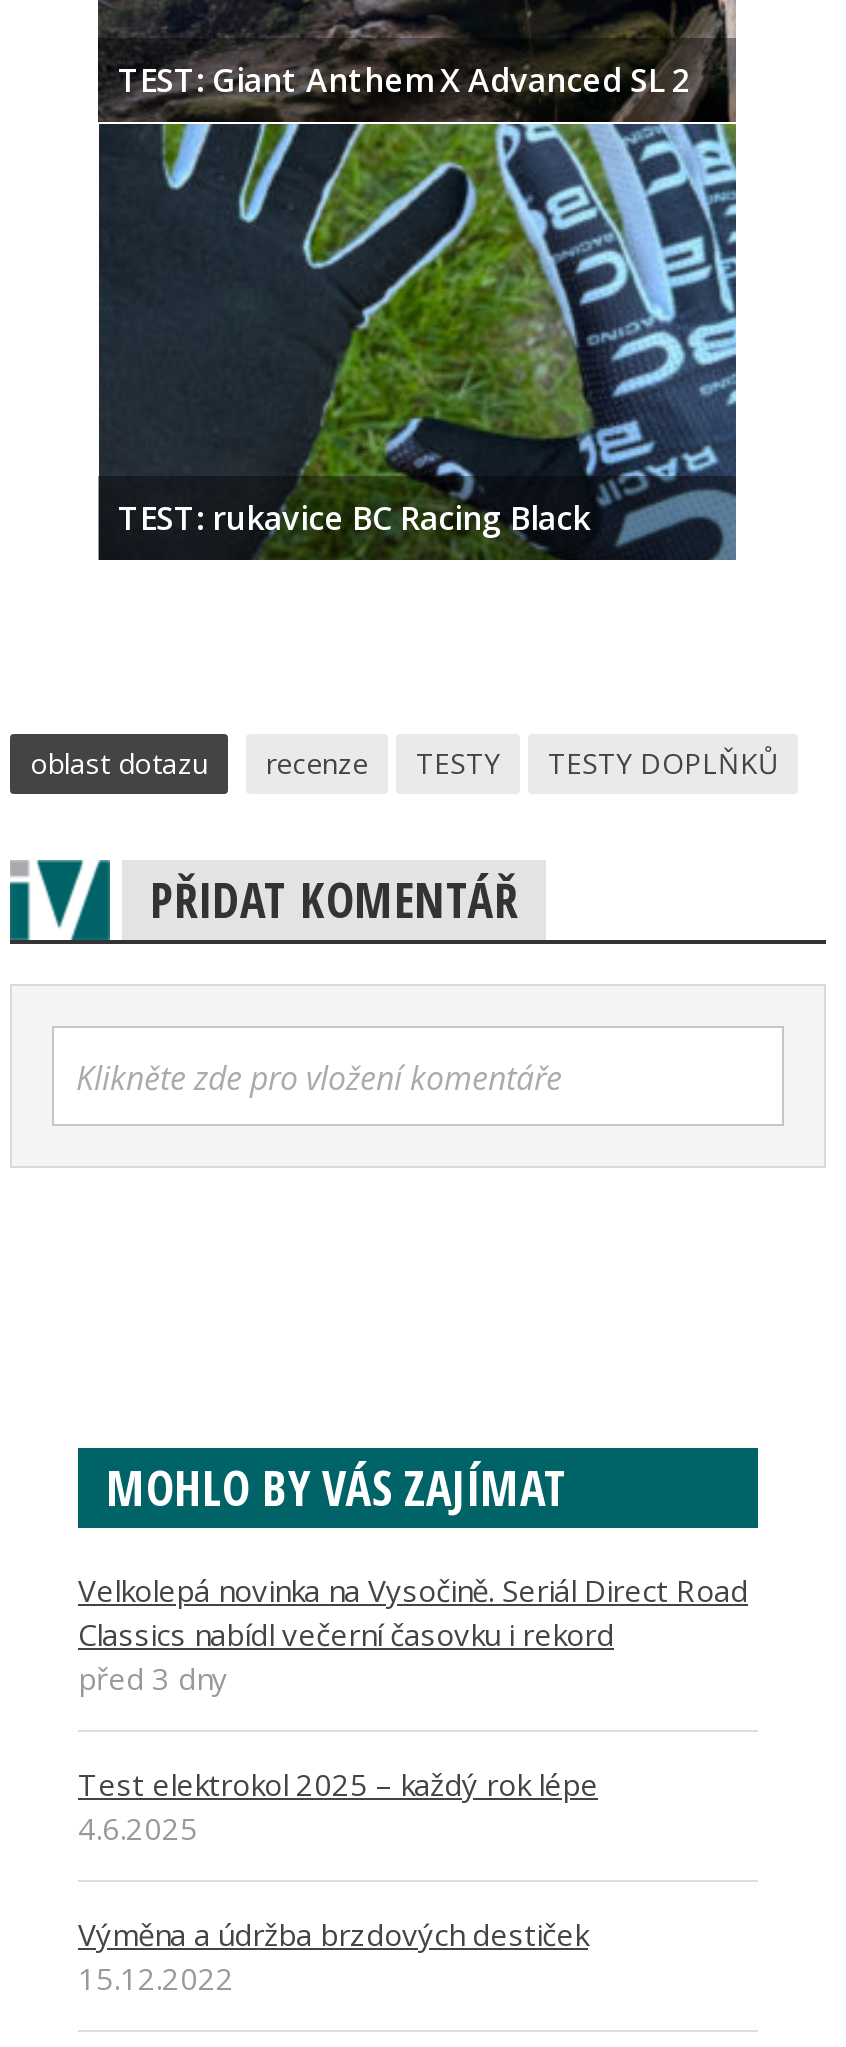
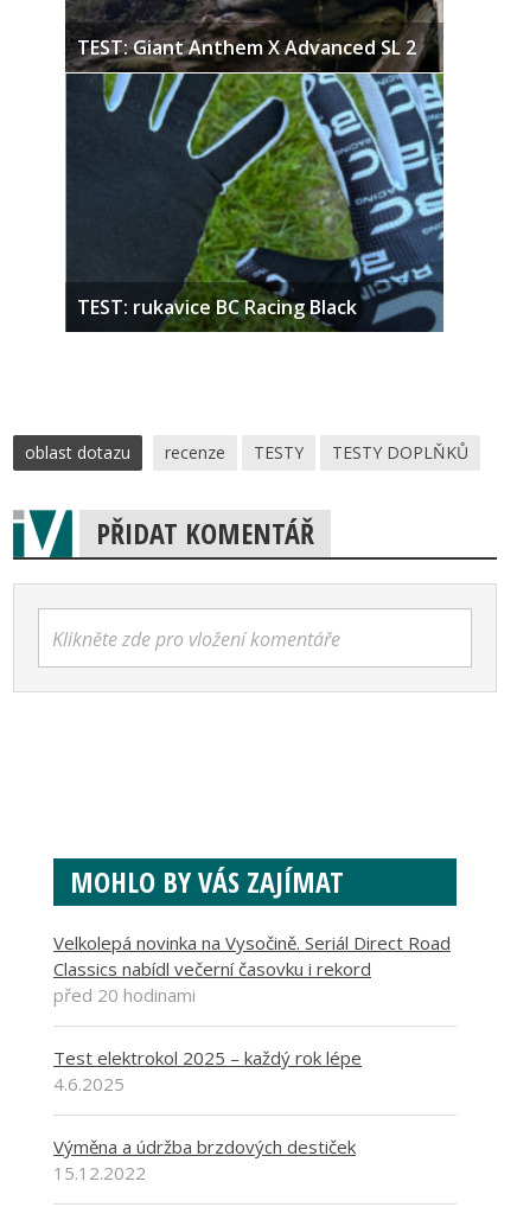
- před 3 dny
+ před 20 hodinami
